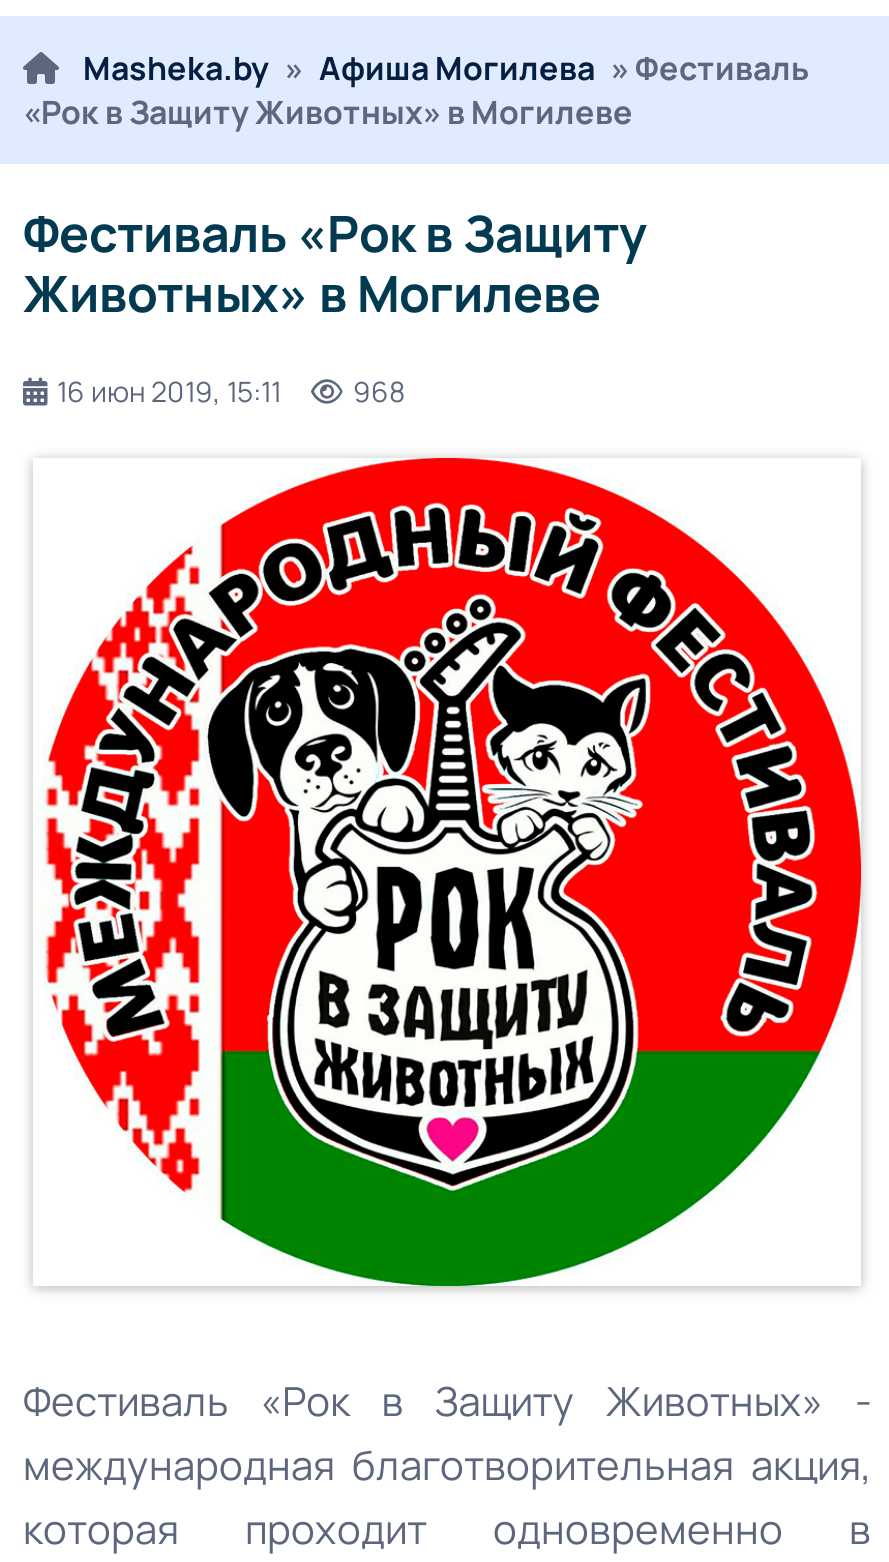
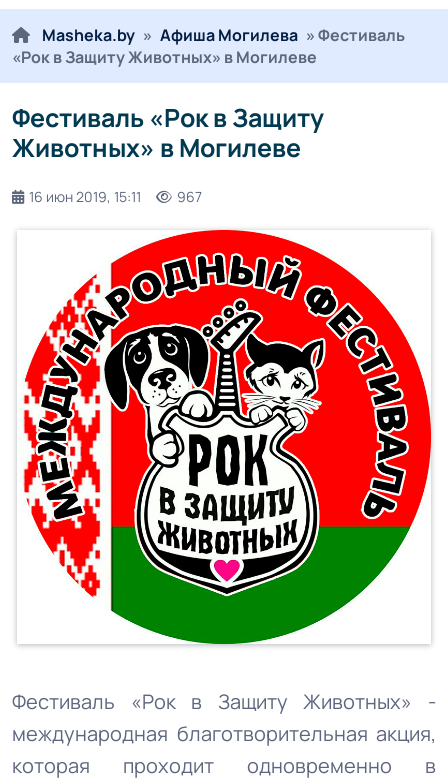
- 16 июн 2019, 15:11 968
+ 16 июн 2019, 15:11 967
